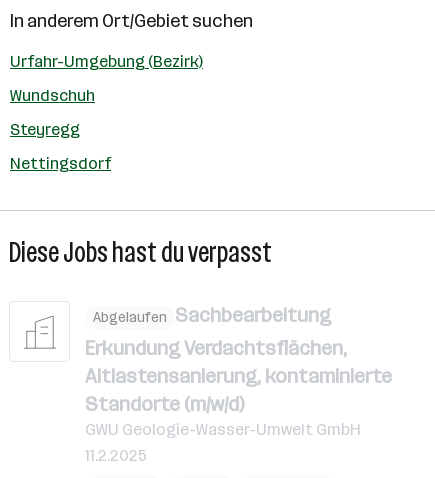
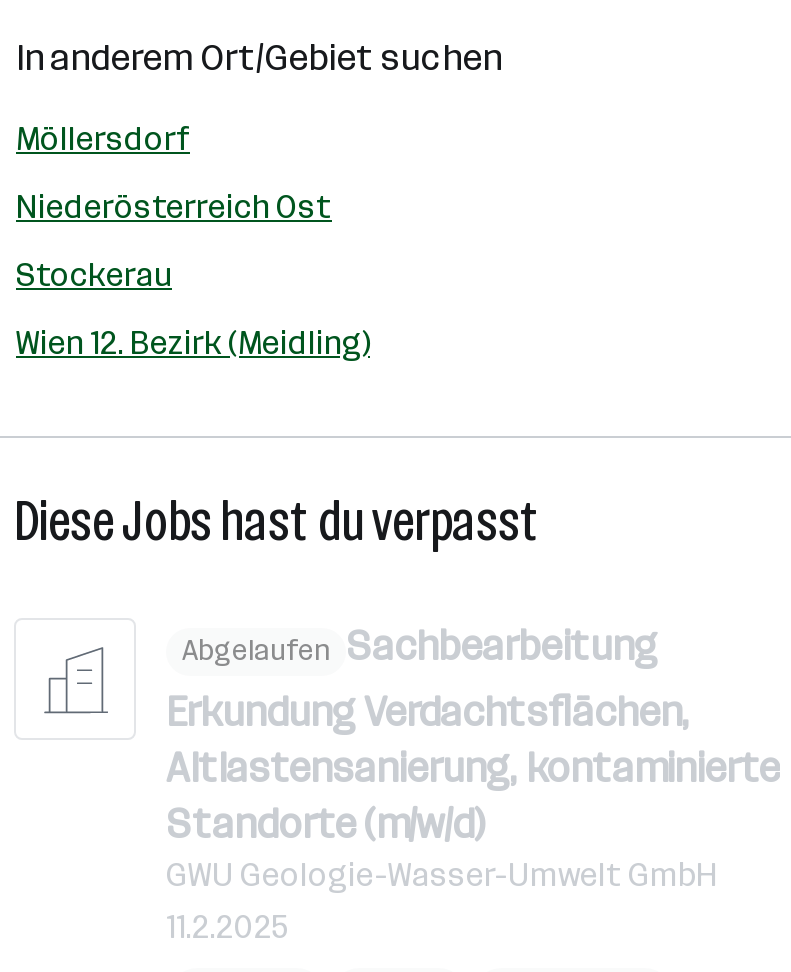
- Urfahr-Umgebung (Bezirk)
+ Möllersdorf

- Wundschuh
+ Niederösterreich Ost

- Steyregg
+ Stockerau

- Nettingsdorf
+ Wien 12. Bezirk (Meidling)
